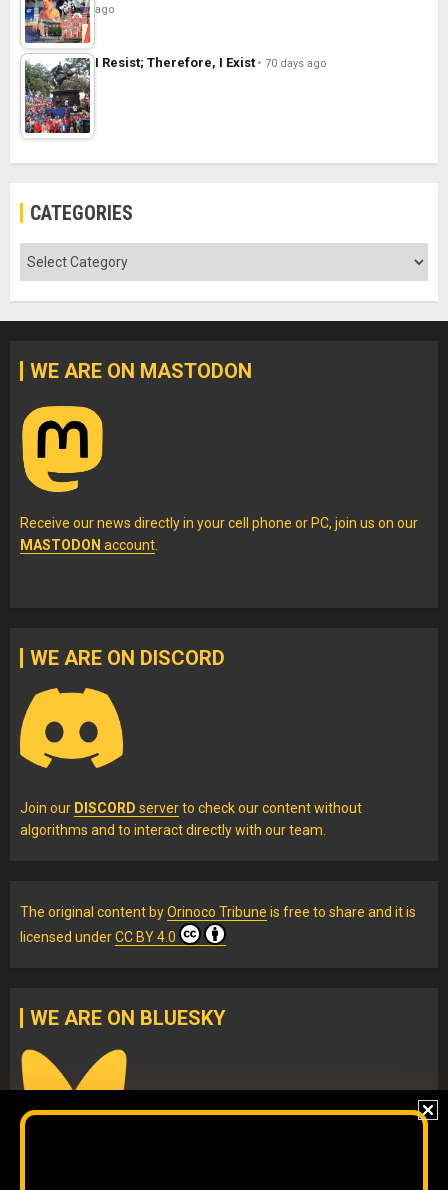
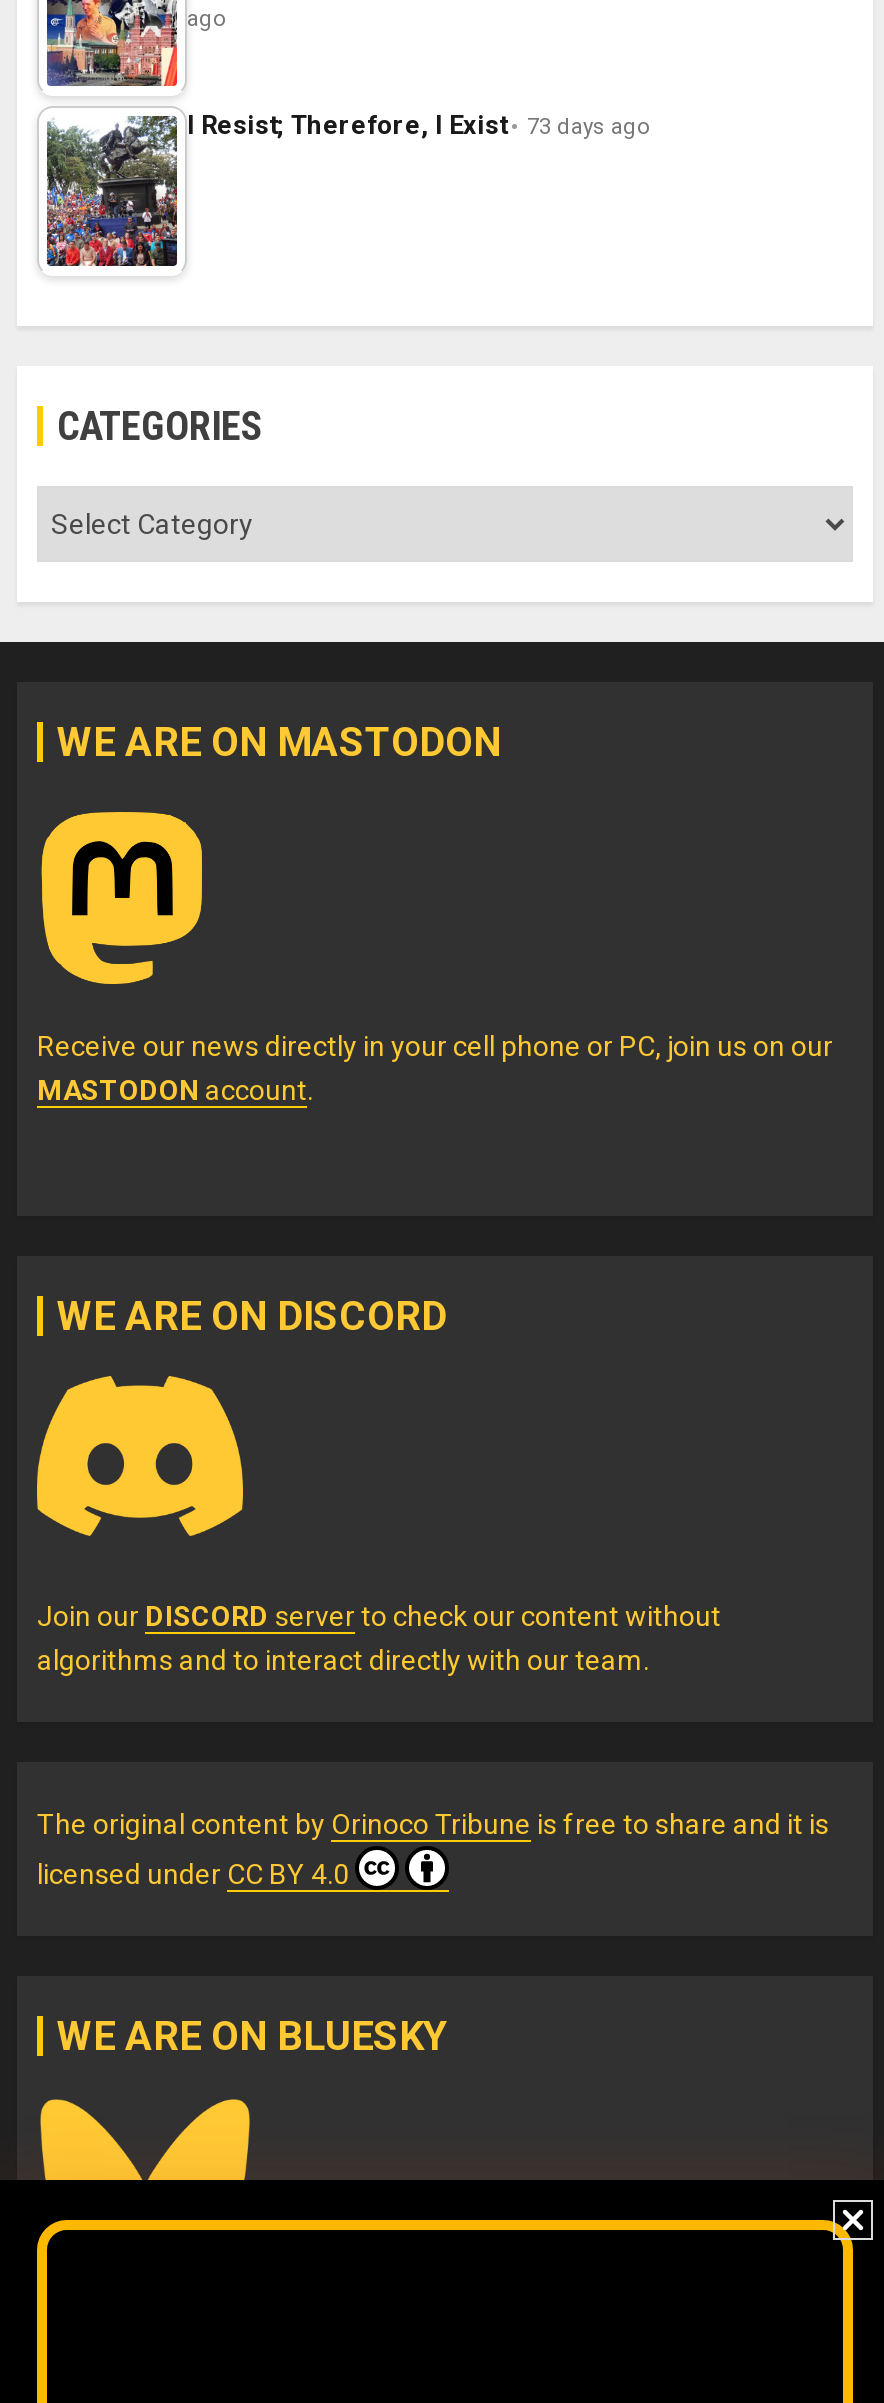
- I Resist; Therefore, I Exist 70 days ago
+ I Resist; Therefore, I Exist 73 days ago
